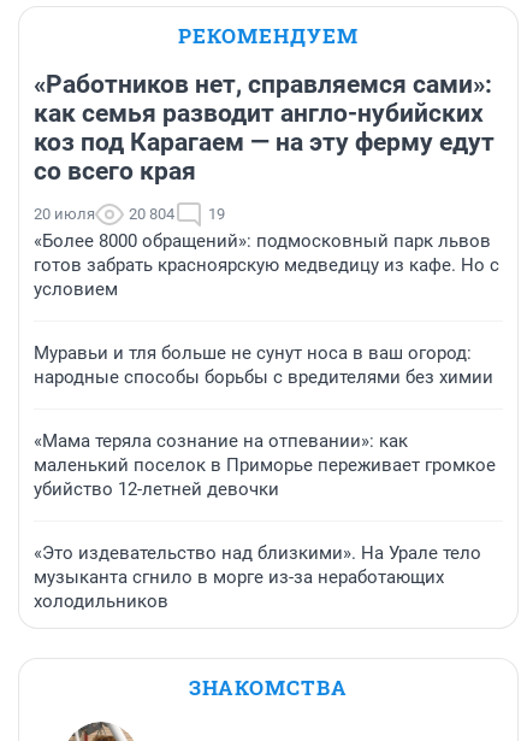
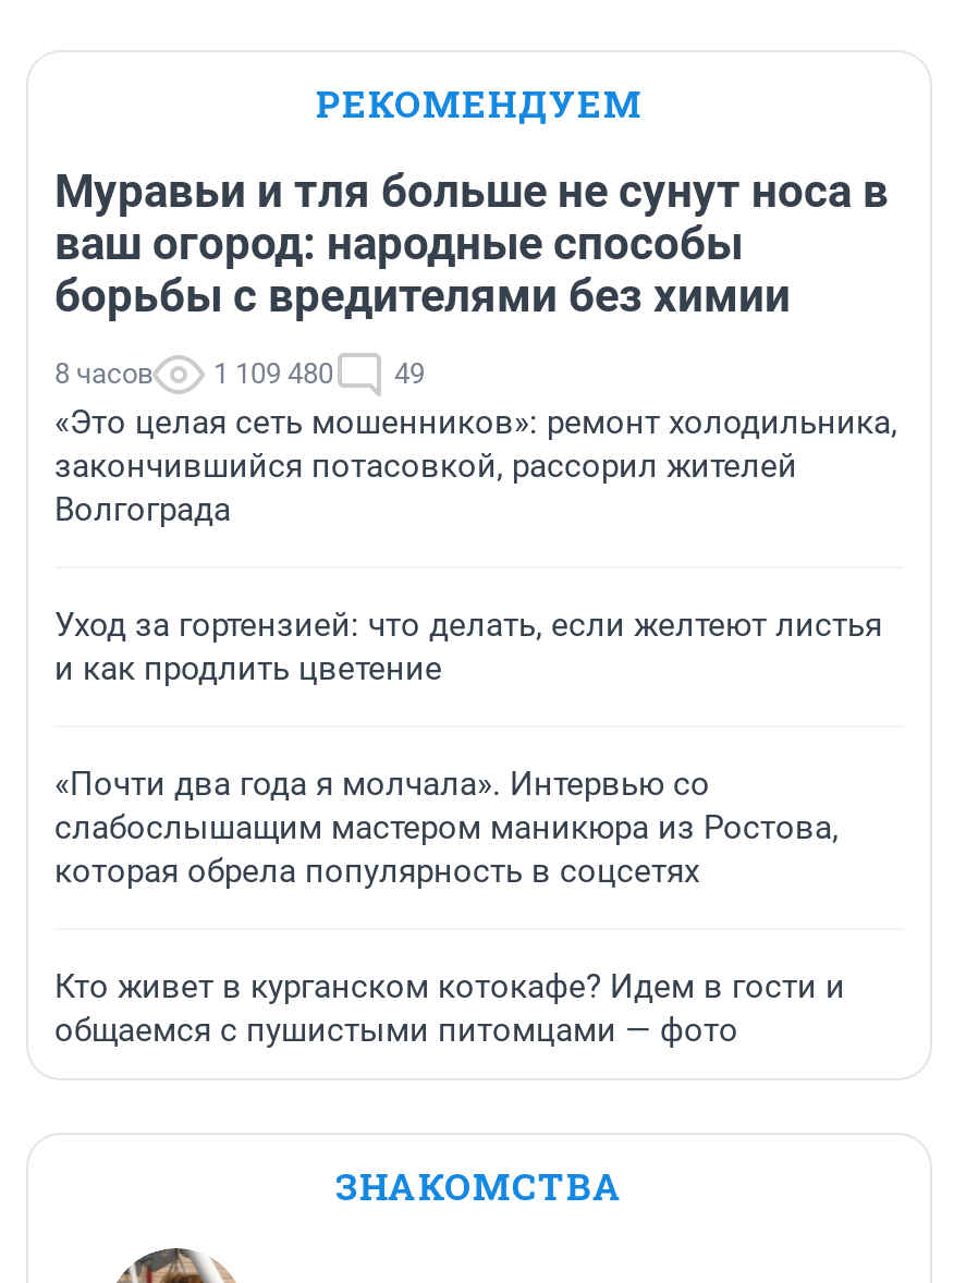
- «Работников нет, справляемся сами»:
- как семья разводит англо-нубийских
- коз под Карагаем — на эту ферму едут
- со всего края
+ Муравьи и тля больше не сунут носа в
+ ваш огород: народные способы
+ борьбы с вредителями без химии

- 20 июля
- 20 804
- 19
- «Более 8000 обращений»: подмосковный парк львов
- готов забрать красноярскую медведицу из кафе. Но с
- условием
+ 8 часов
+ 1 109 480
+ 49
+ «Это целая сеть мошенников»: ремонт холодильника,
+ закончившийся потасовкой, рассорил жителей
+ Волгограда

- Муравьи и тля больше не сунут носа в ваш огород:
- народные способы борьбы с вредителями без химии
+ Уход за гортензией: что делать, если желтеют листья
+ и как продлить цветение

- «Мама теряла сознание на отпевании»: как
- маленький поселок в Приморье переживает громкое
- убийство 12-летней девочки
+ «Почти два года я молчала». Интервью со
+ слабослышащим мастером маникюра из Ростова,
+ которая обрела популярность в соцсетях

- «Это издевательство над близкими». На Урале тело
- музыканта сгнило в морге из-за неработающих
- холодильников
+ Кто живет в курганском котокафе? Идем в гости и
+ общаемся с пушистыми питомцами — фото
